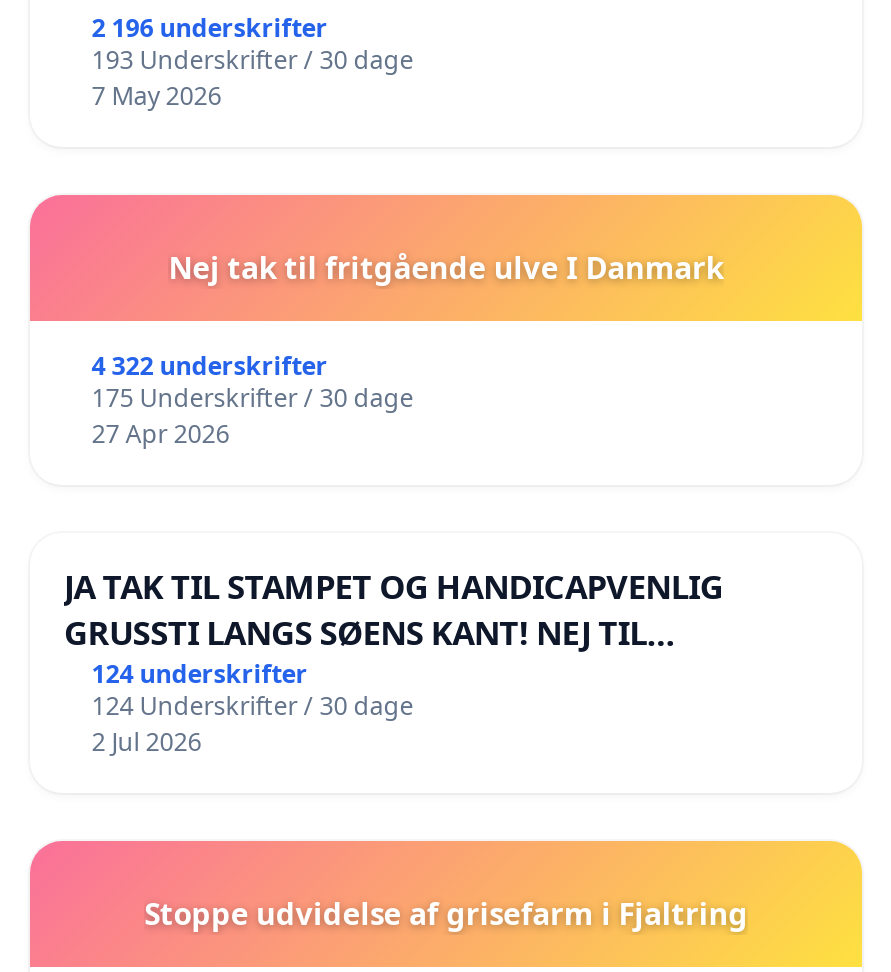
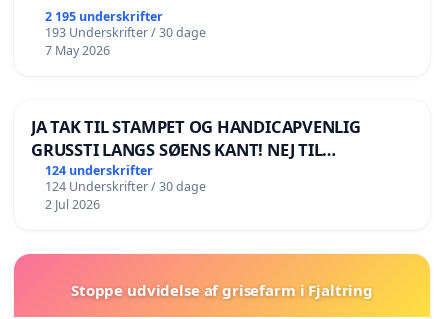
- 2 196 underskrifter
+ 2 195 underskrifter

- Nej tak til fritgående ulve I Danmark
- 4 322 underskrifter
- 175 Underskrifter / 30 dage
- 27 Apr 2026
